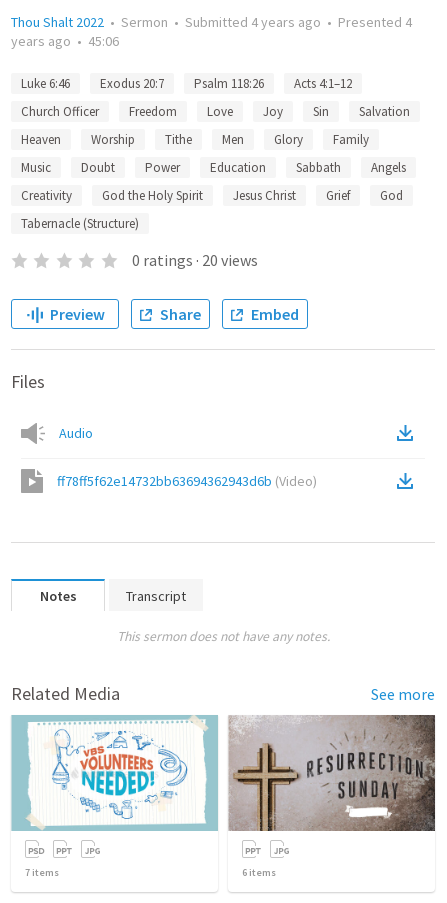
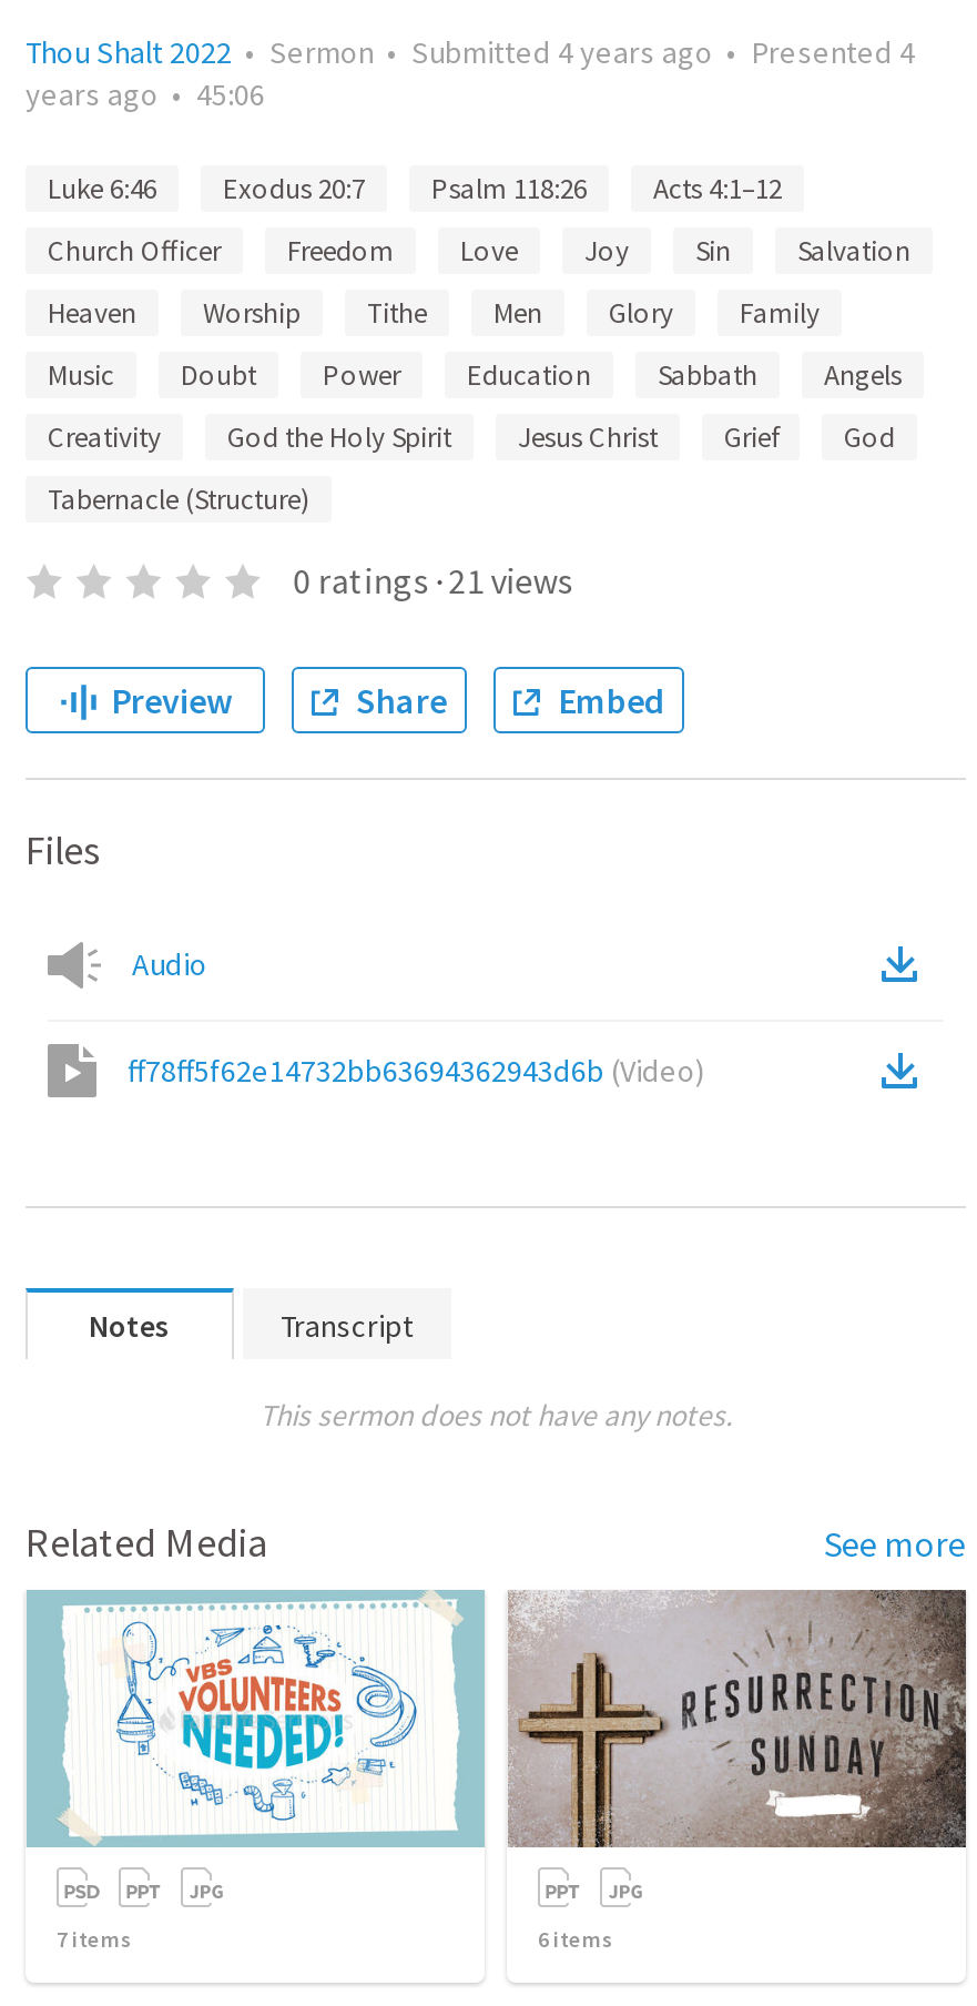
- 0 ratings · 20 views
+ 0 ratings · 21 views
